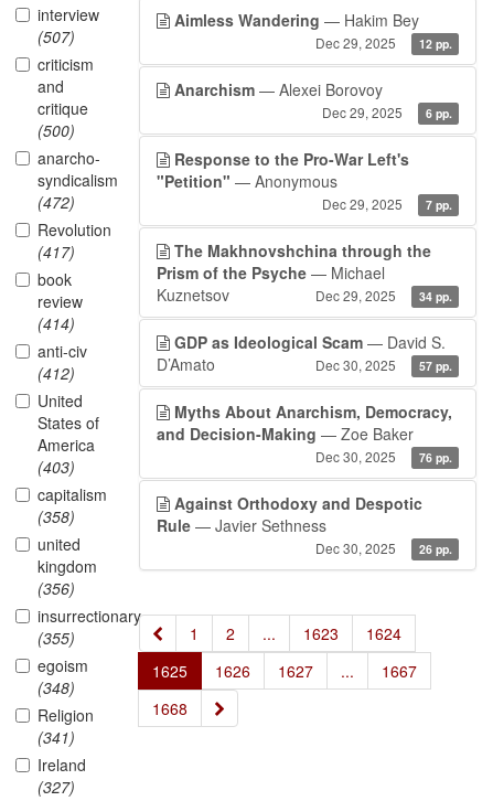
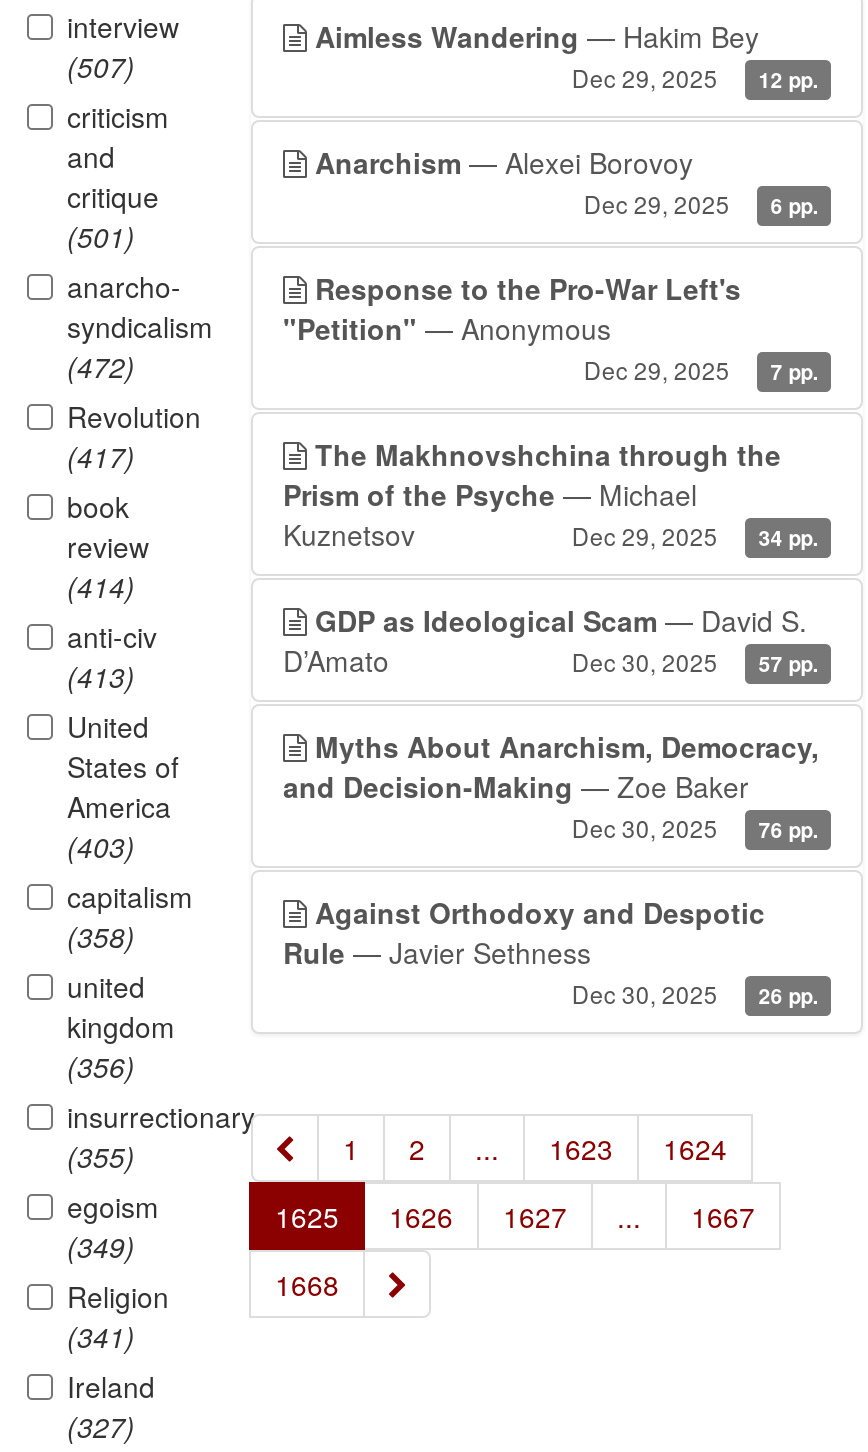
- (500)
+ (501)

- (412)
+ (413)

- (348)
+ (349)
